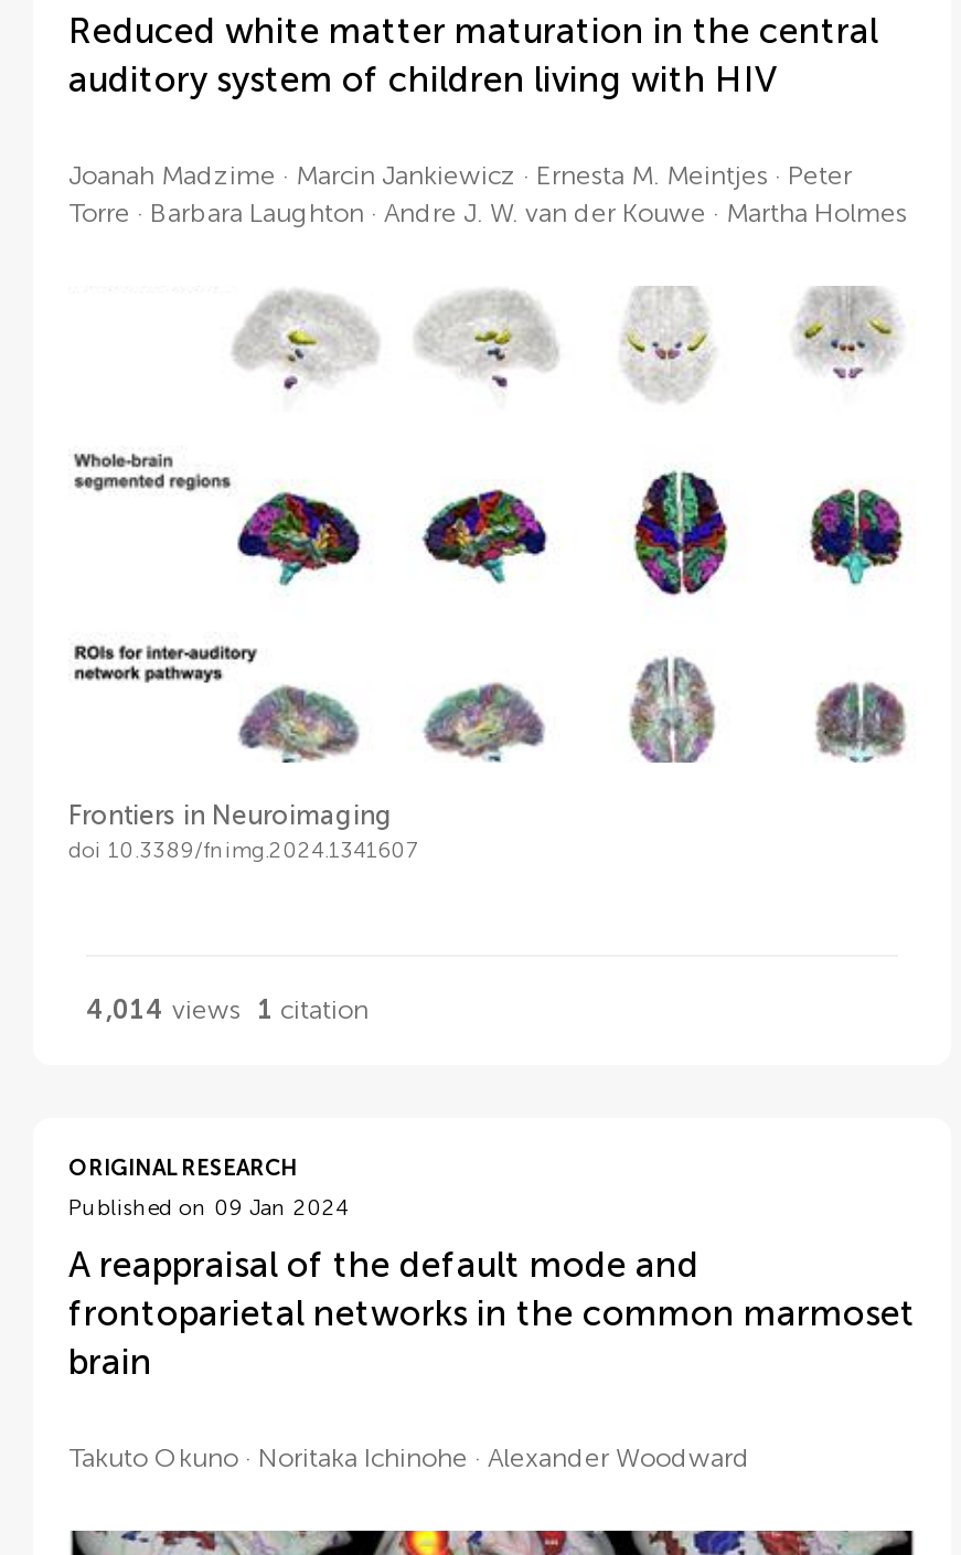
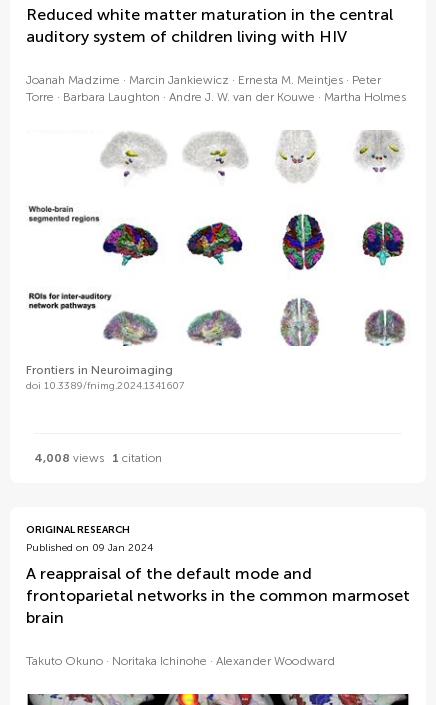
- 4,014 views 1 citation
+ 4,008 views 1 citation
